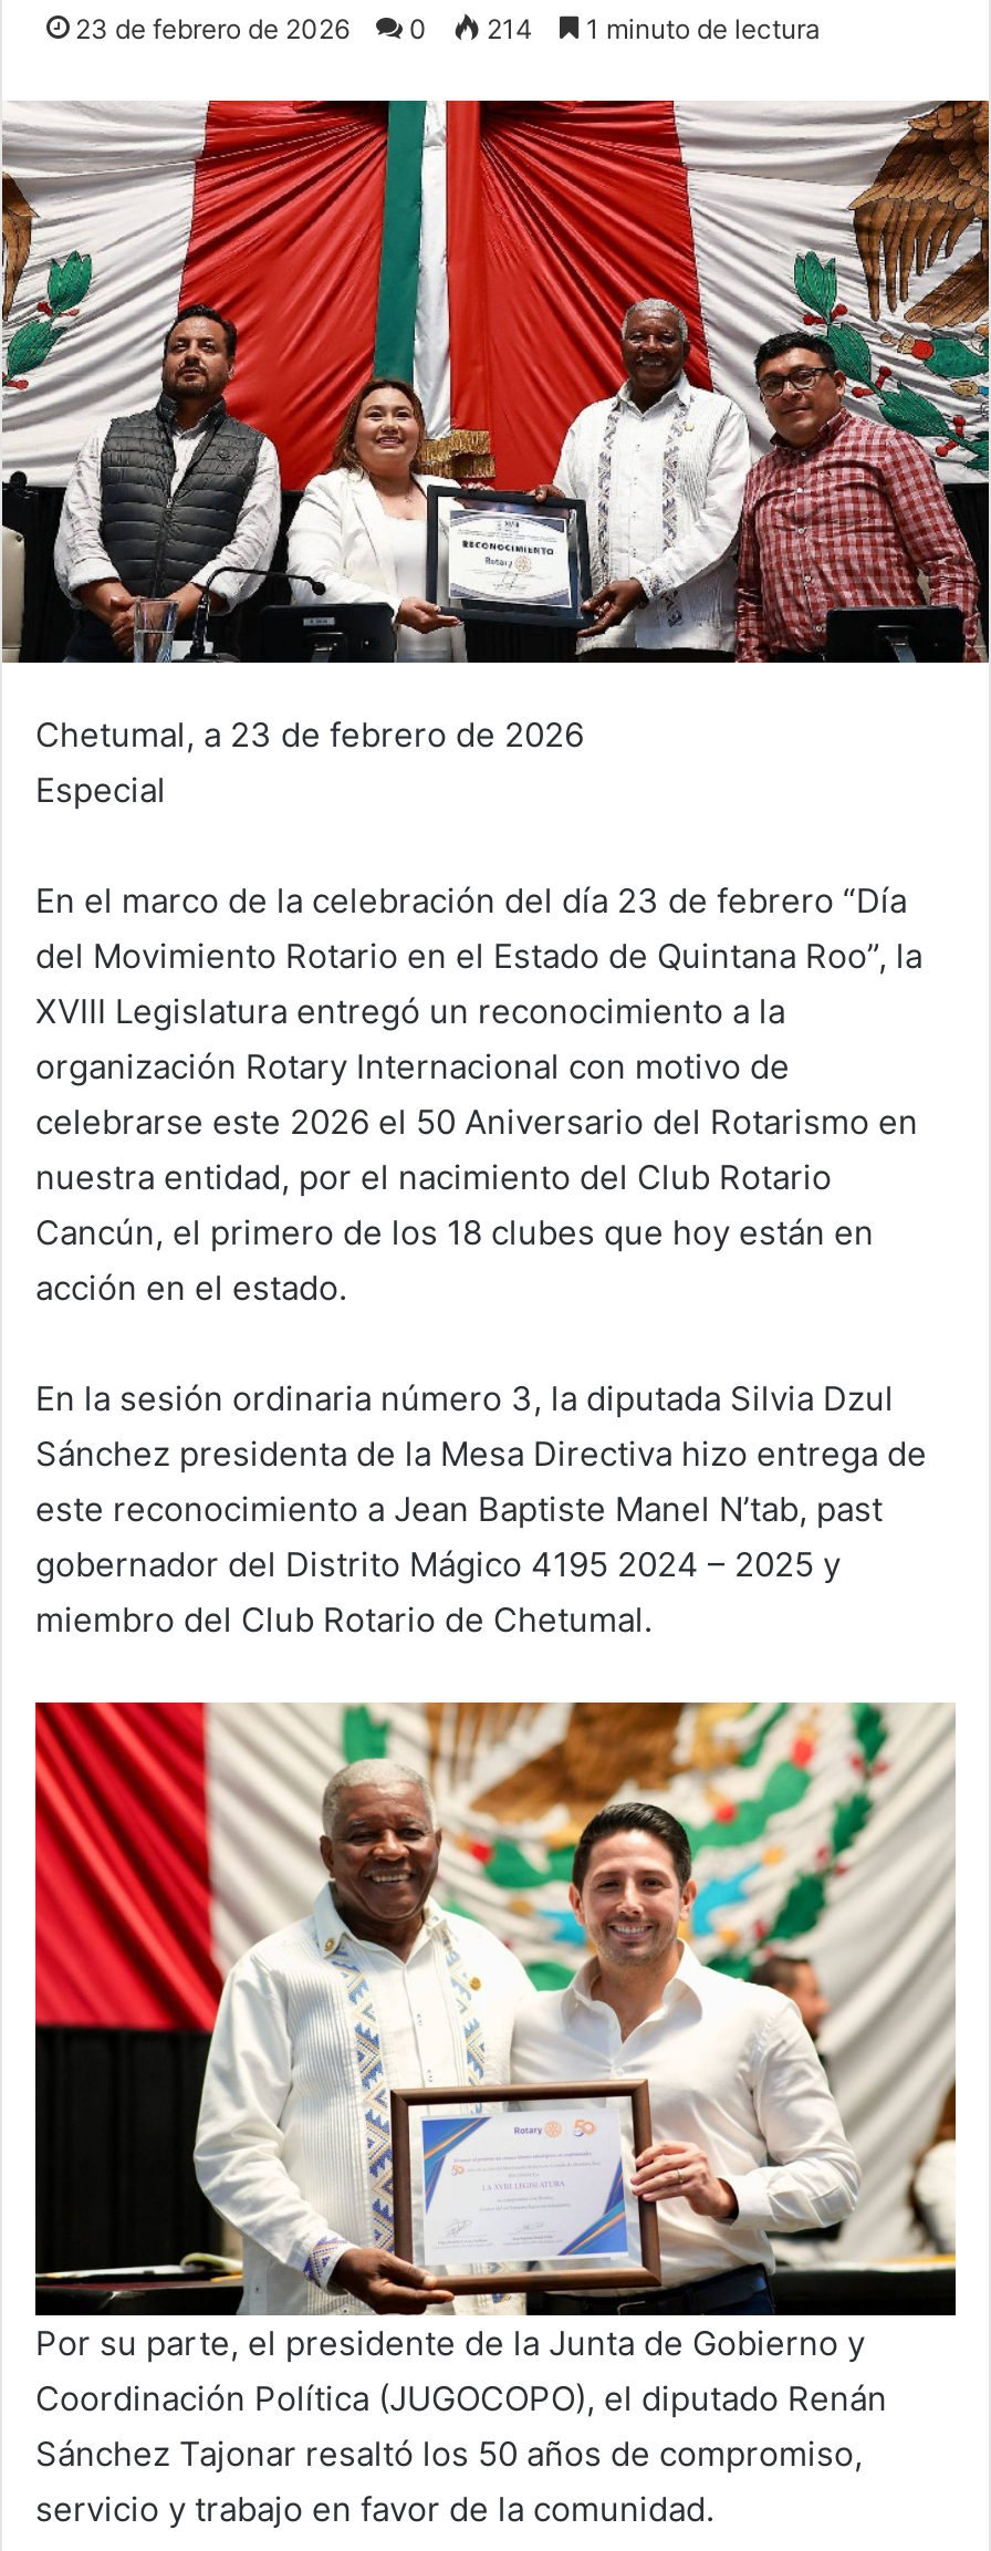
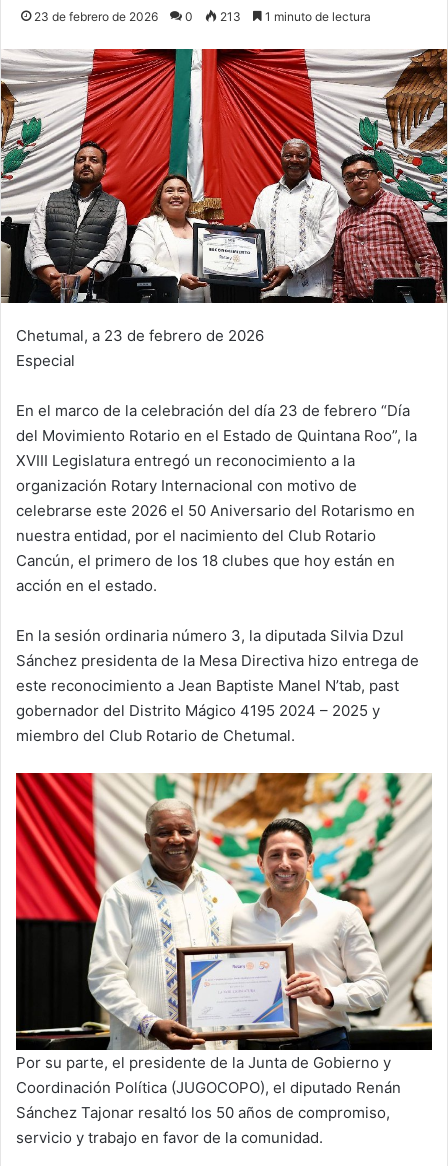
- 23 de febrero de 2026 0 214 1 minuto de lectura
+ 23 de febrero de 2026 0 213 1 minuto de lectura
